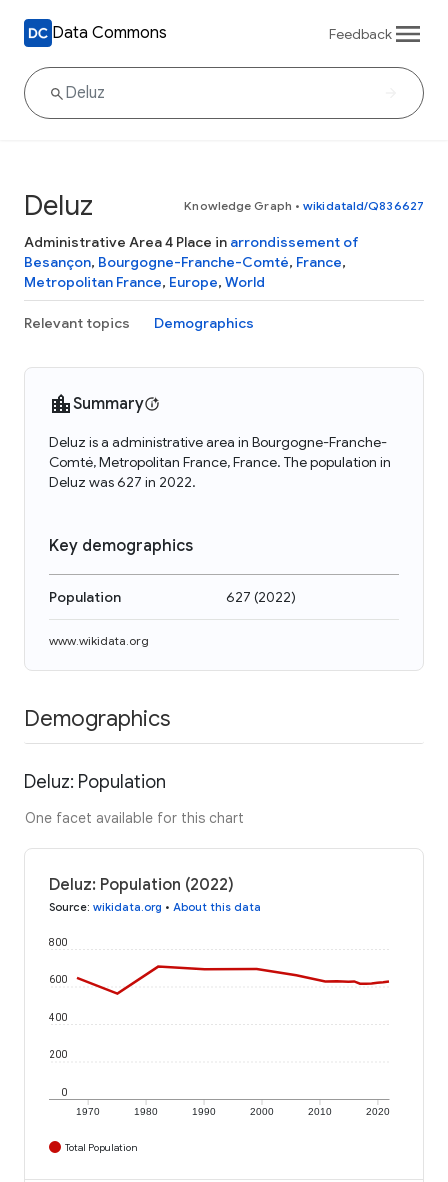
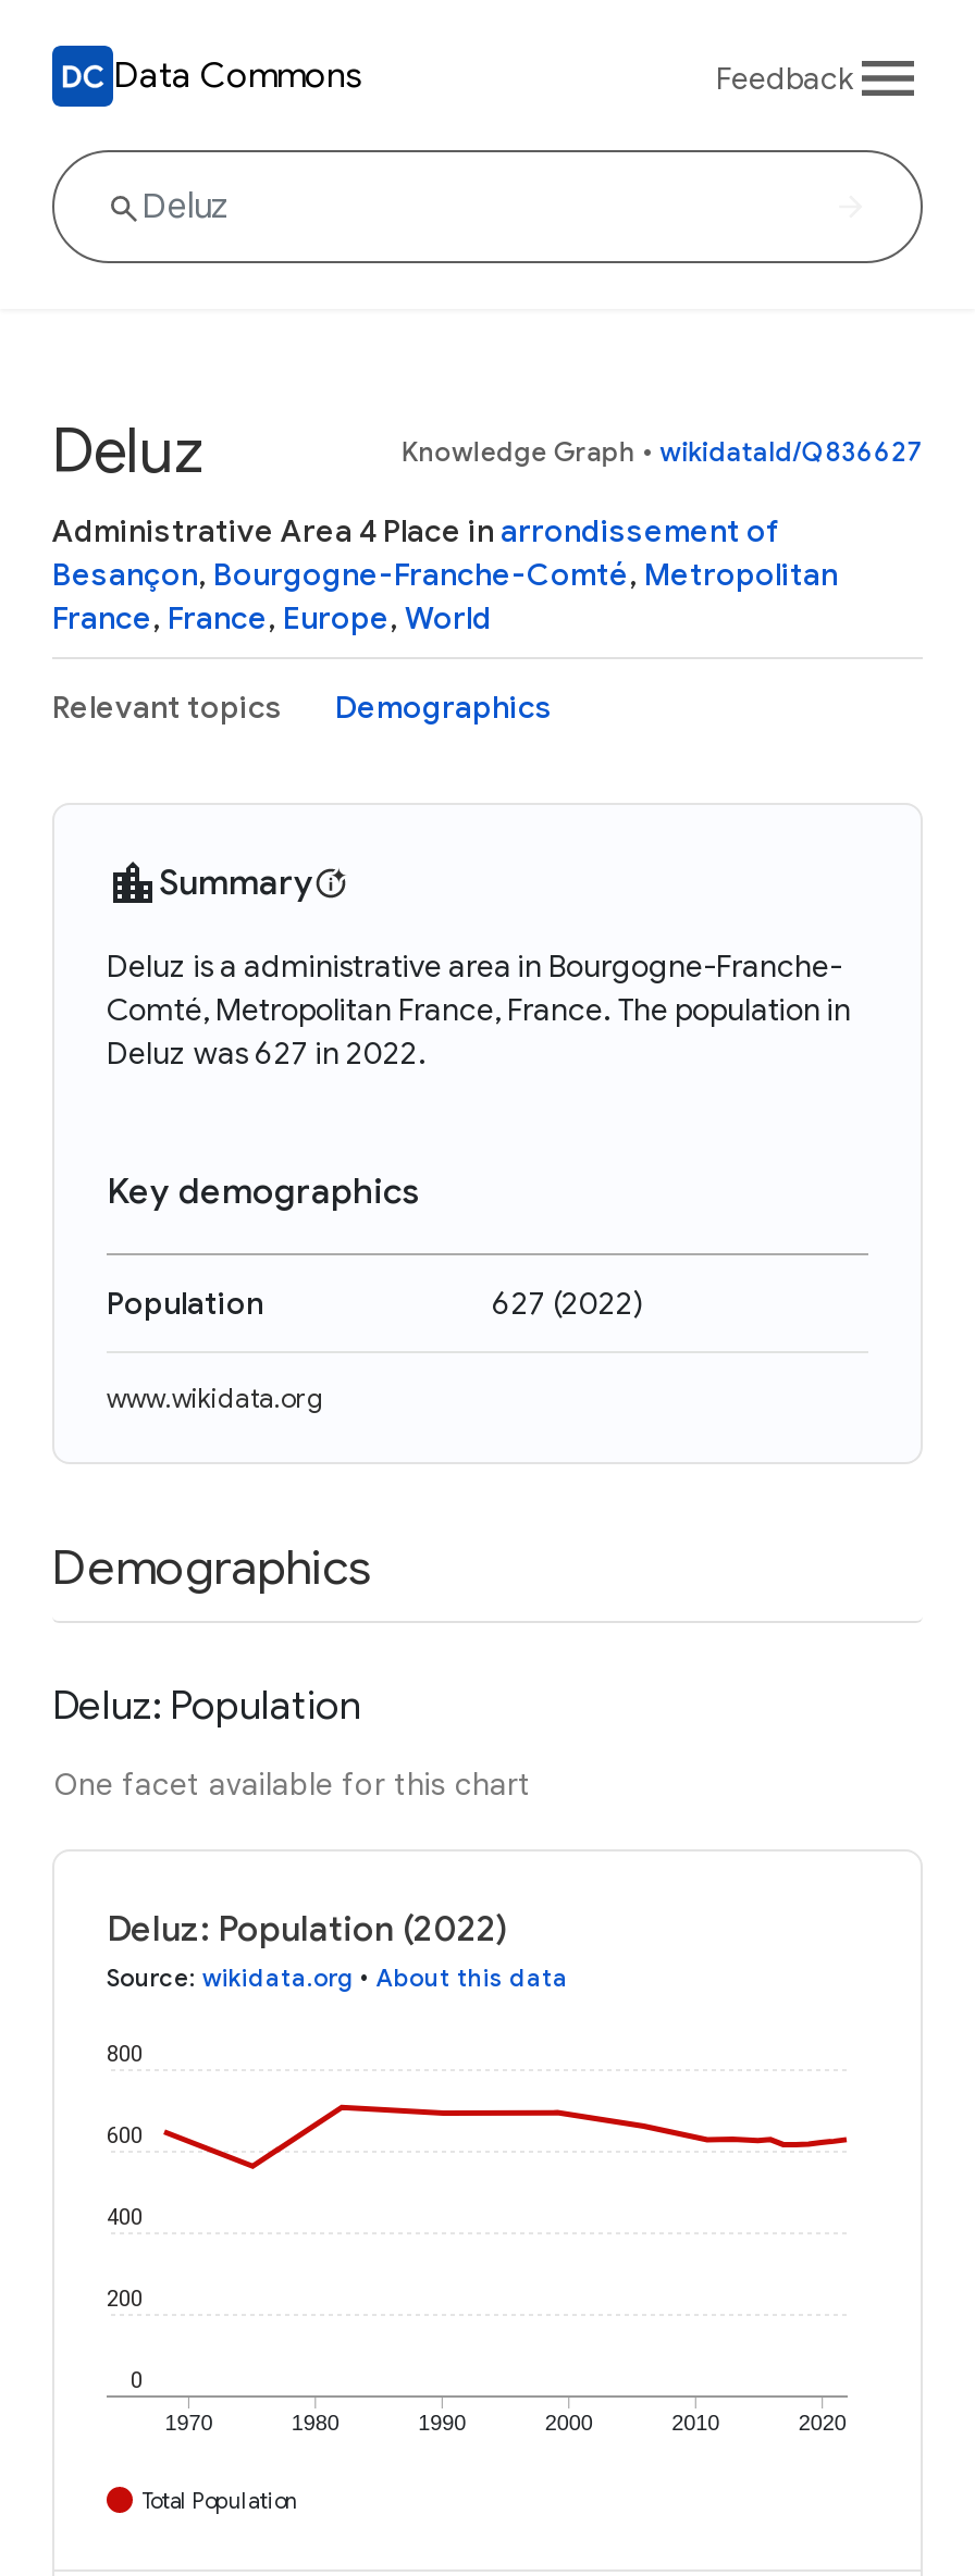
- Besançon, Bourgogne-Franche-Comté, France,
+ Besançon, Bourgogne-Franche-Comté, Metropolitan

- Metropolitan France, Europe, World
+ France, France, Europe, World
